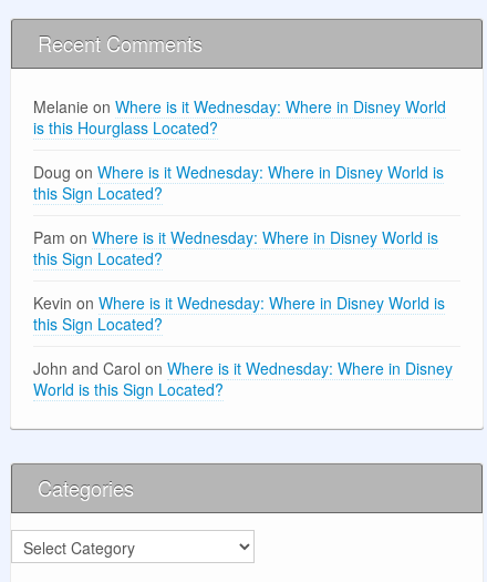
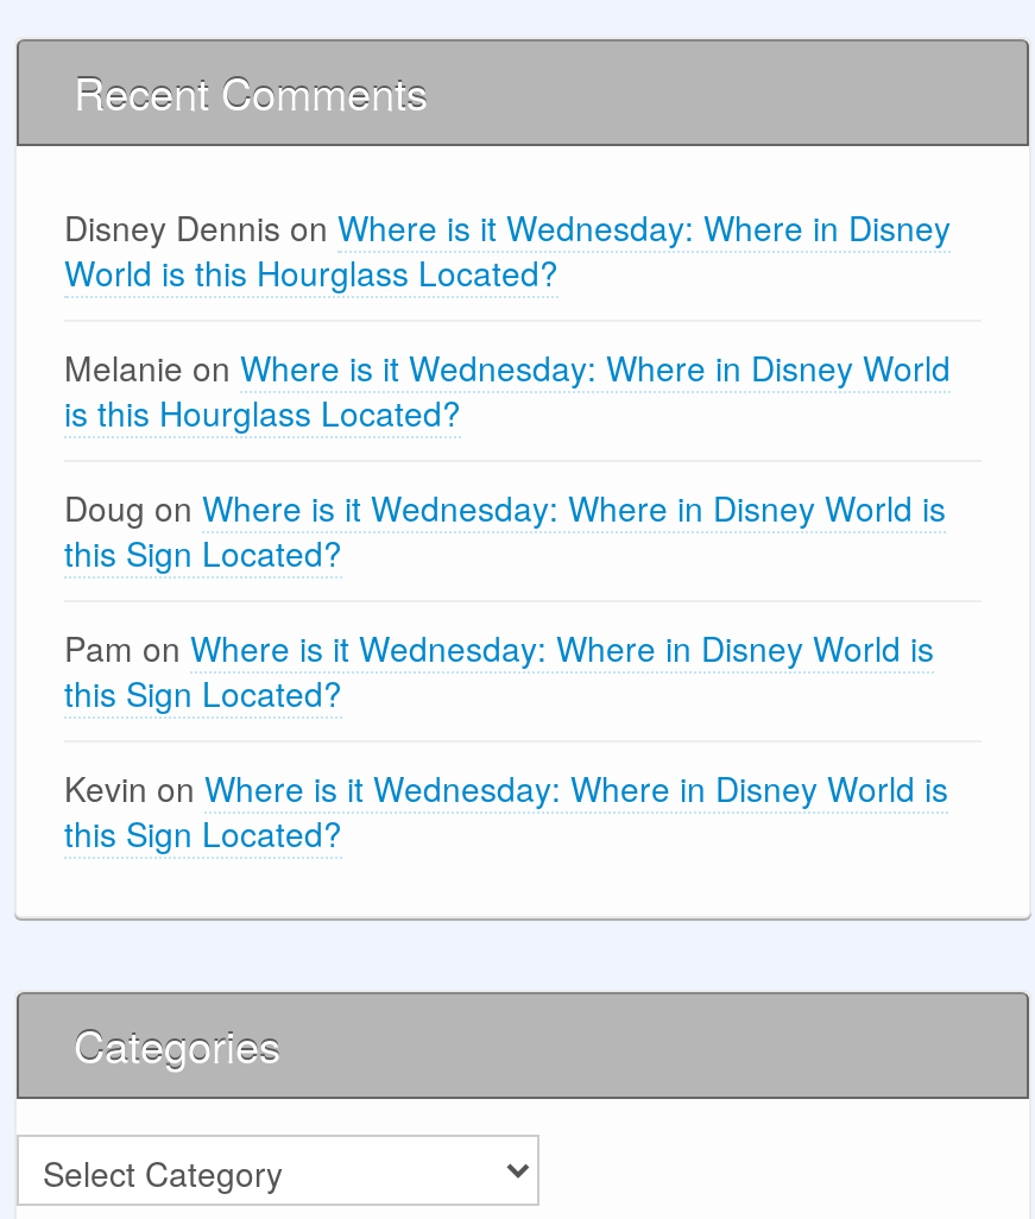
+ Disney Dennis on Where is it Wednesday: Where in Disney
+ World is this Hourglass Located?

moved down: Melanie on Where is it Wednesday: Where in Disney World | is this Hourglass Located? | Doug on Where is it Wednesday: Where in Disney World is | this Sign Located? | Pam on Where is it Wednesday: Where in Disney World is | this Sign Located? | Kevin on Where is it Wednesday: Where in Disney World is | this Sign Located?

- John and Carol on Where is it Wednesday: Where in Disney
- World is this Sign Located?
